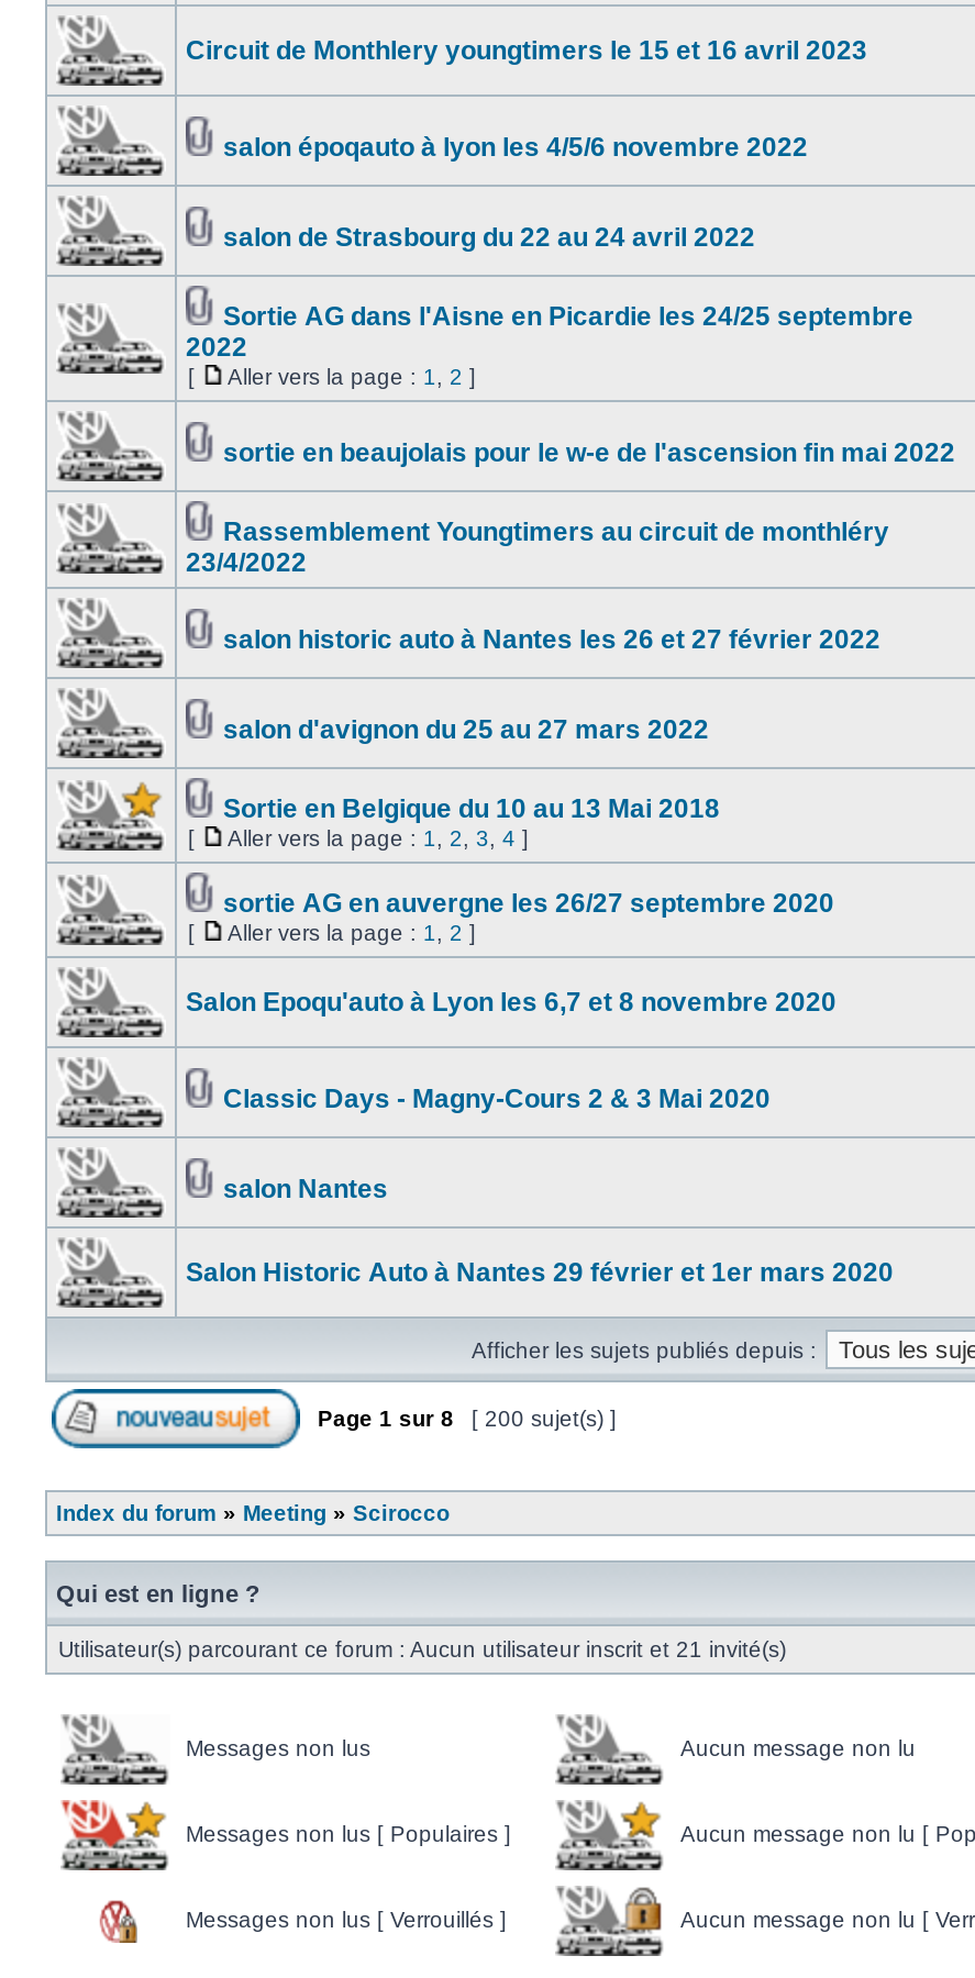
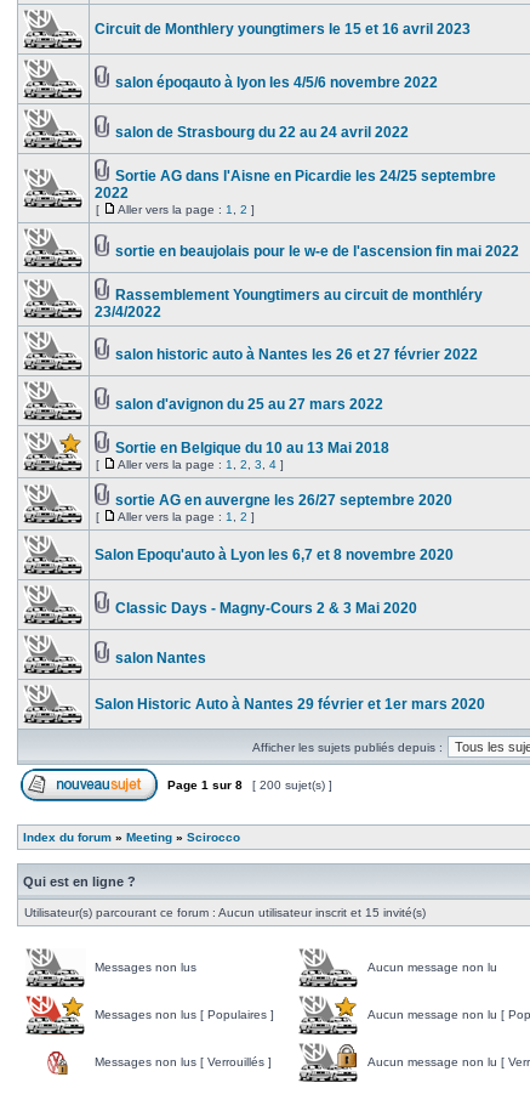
- Utilisateur(s) parcourant ce forum : Aucun utilisateur inscrit et 21 invité(s)
+ Utilisateur(s) parcourant ce forum : Aucun utilisateur inscrit et 15 invité(s)
